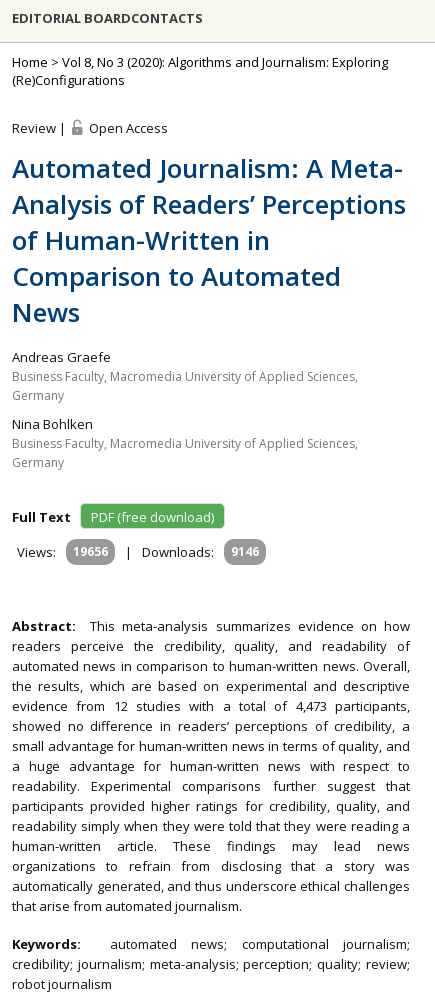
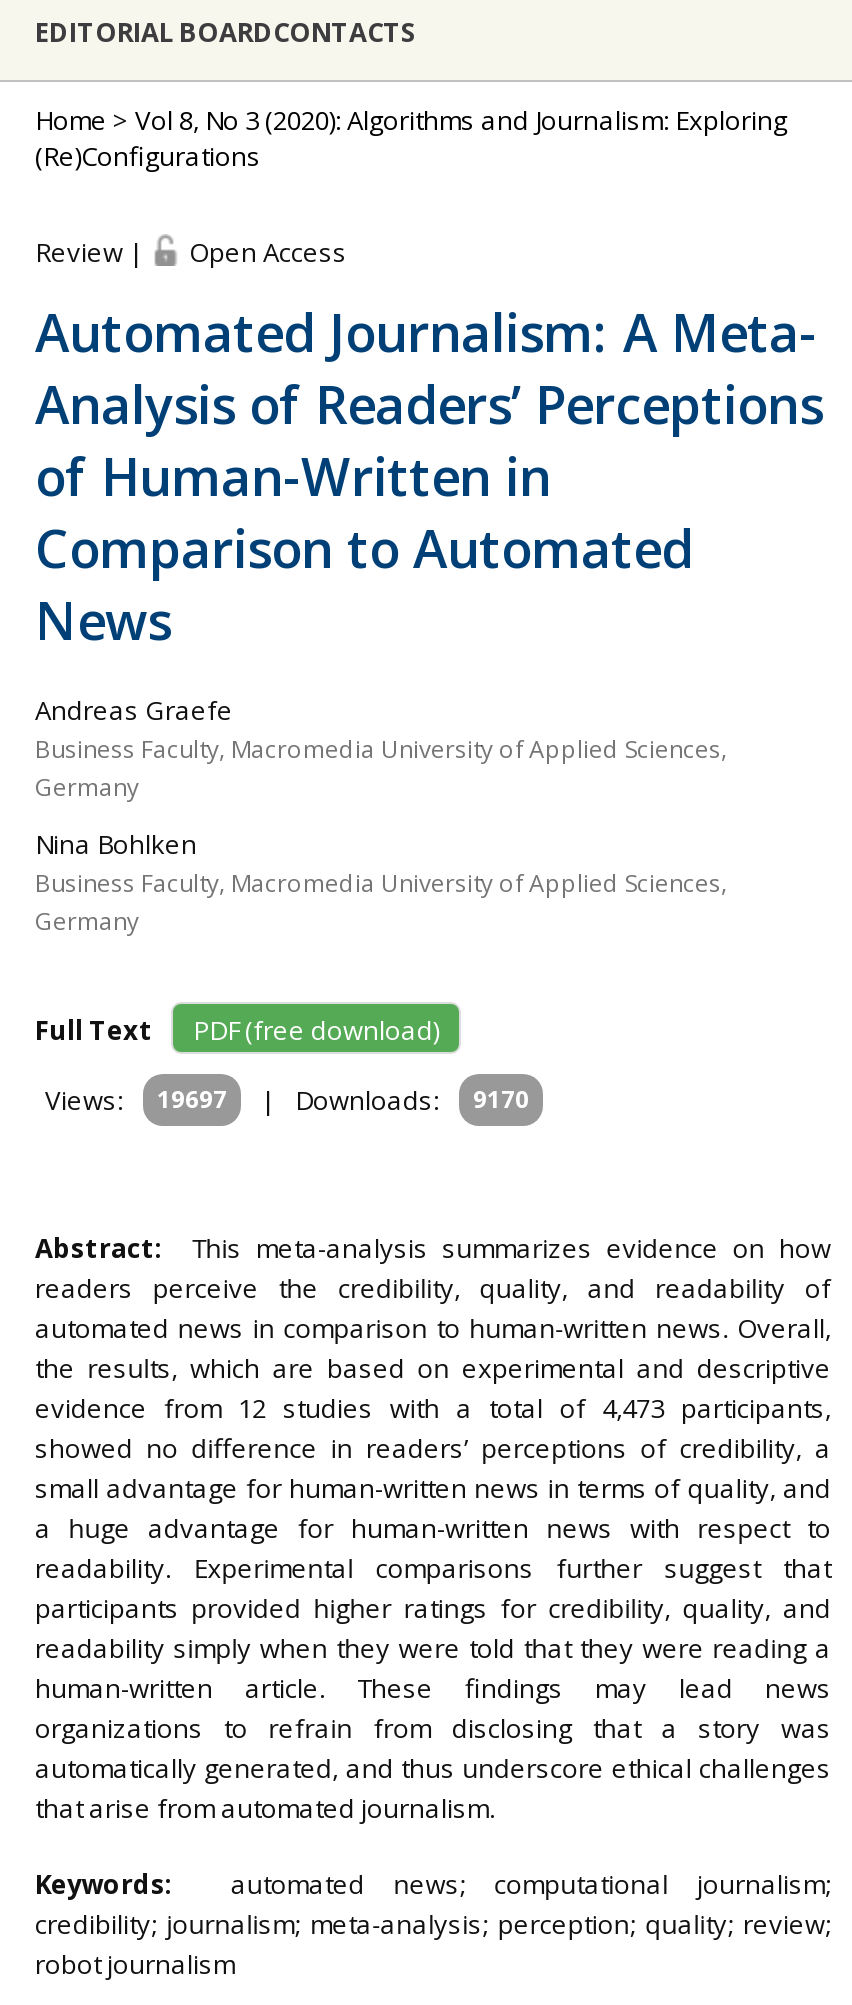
- 19656
+ 19697

- 9146
+ 9170
